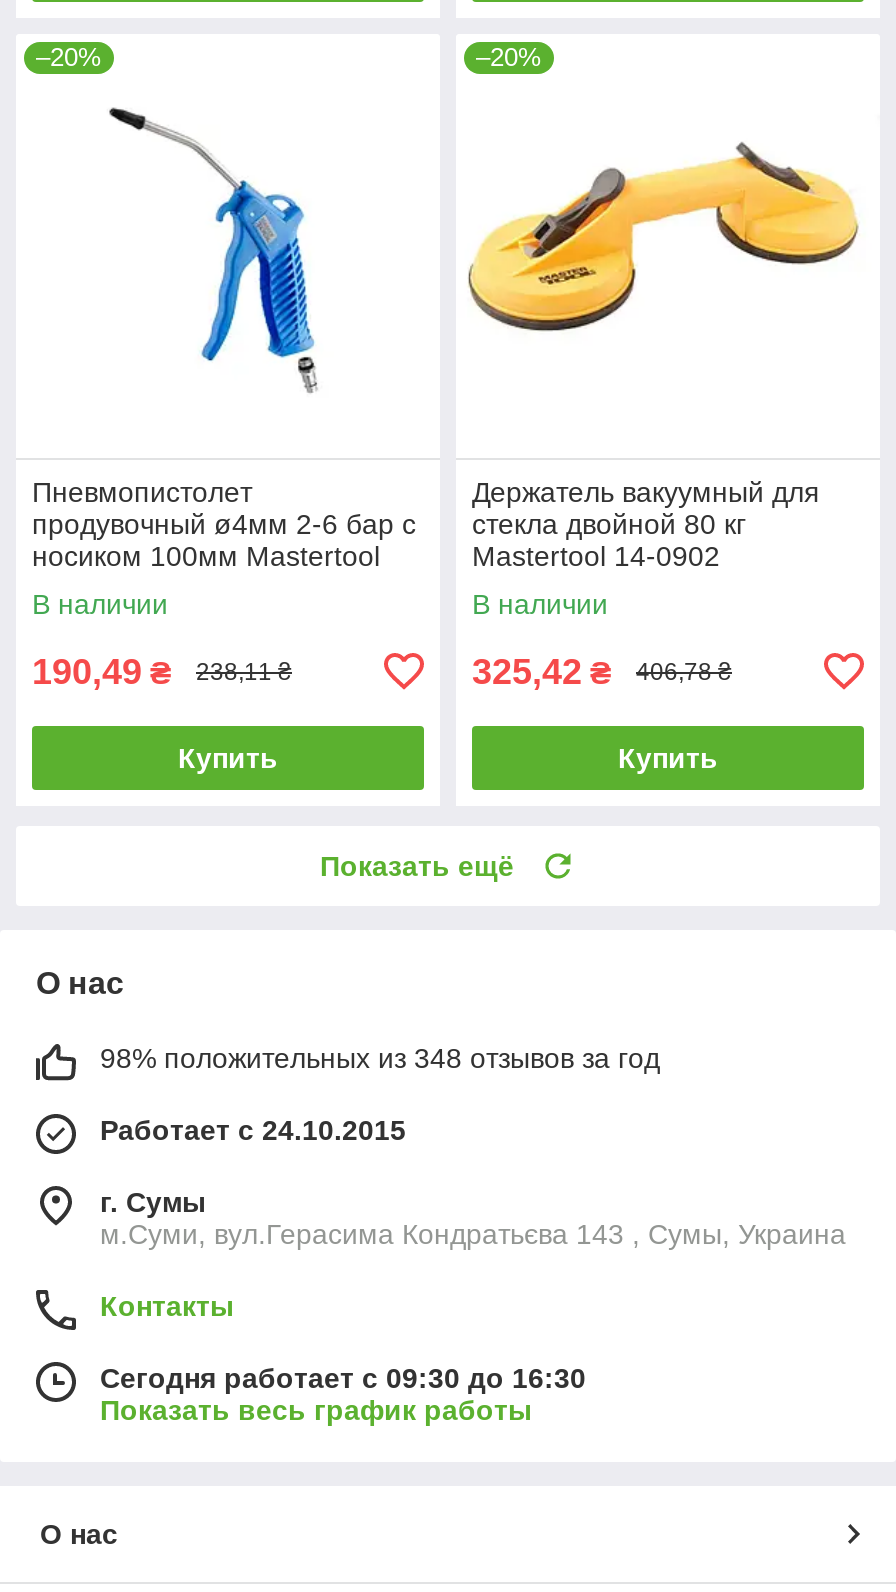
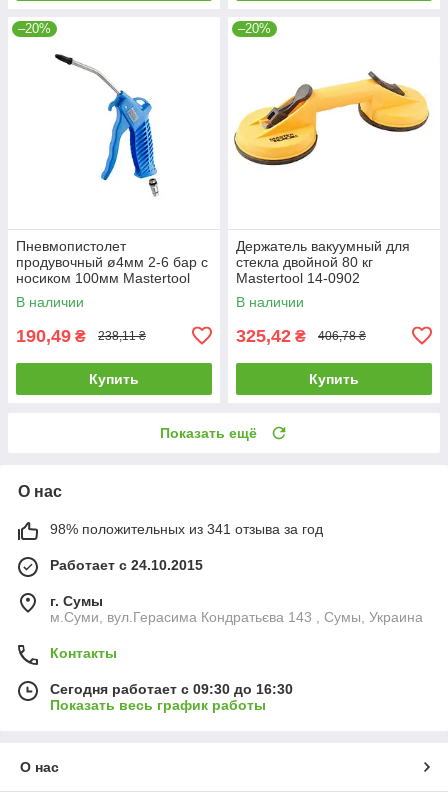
- 98% положительных из 348 отзывов за год
+ 98% положительных из 341 отзыва за год
